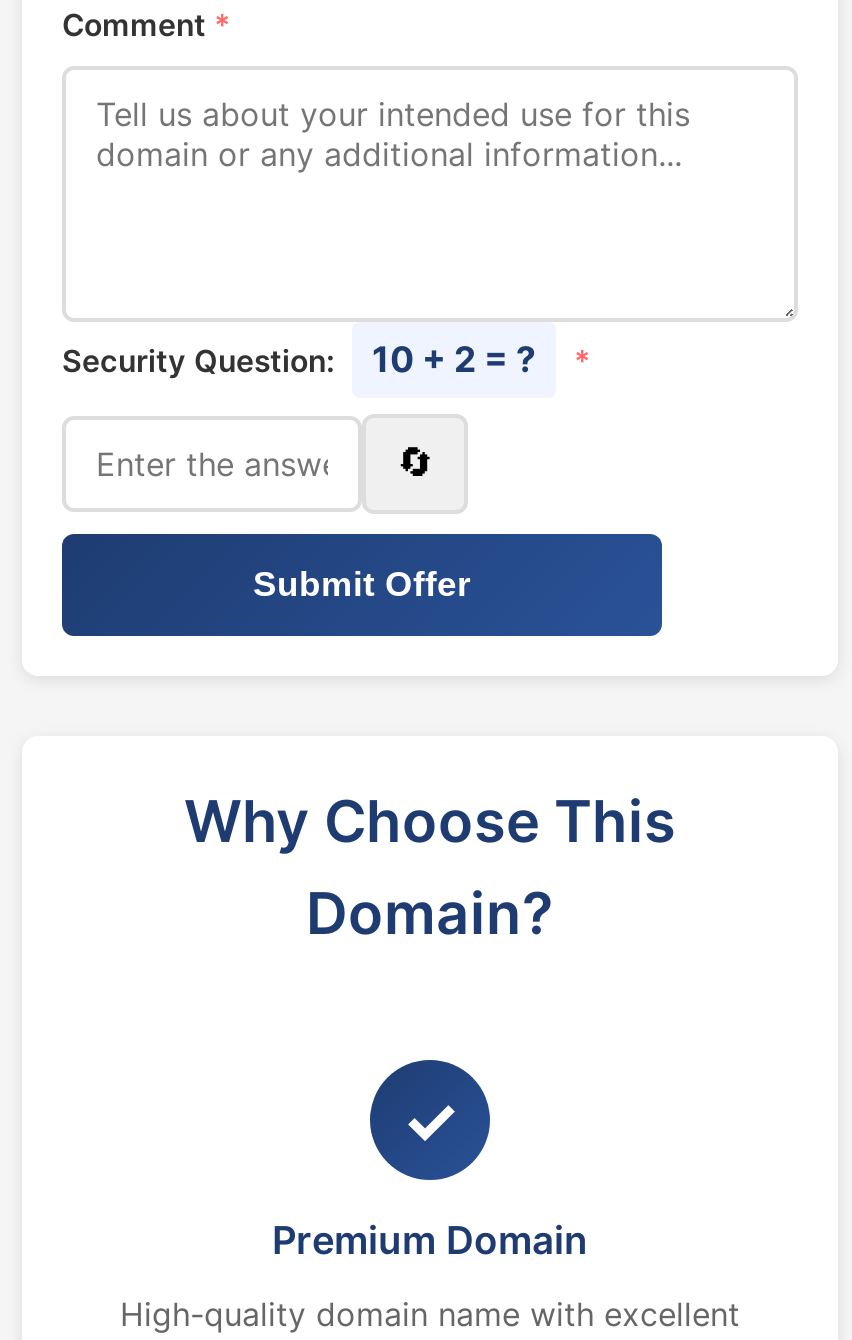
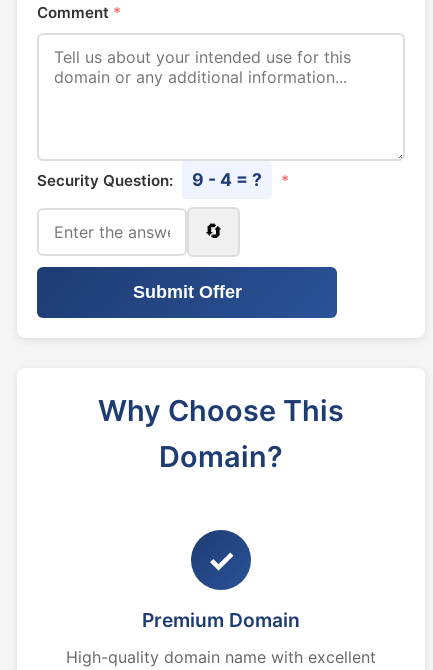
- 10 + 2 = ?
+ 9 - 4 = ?
